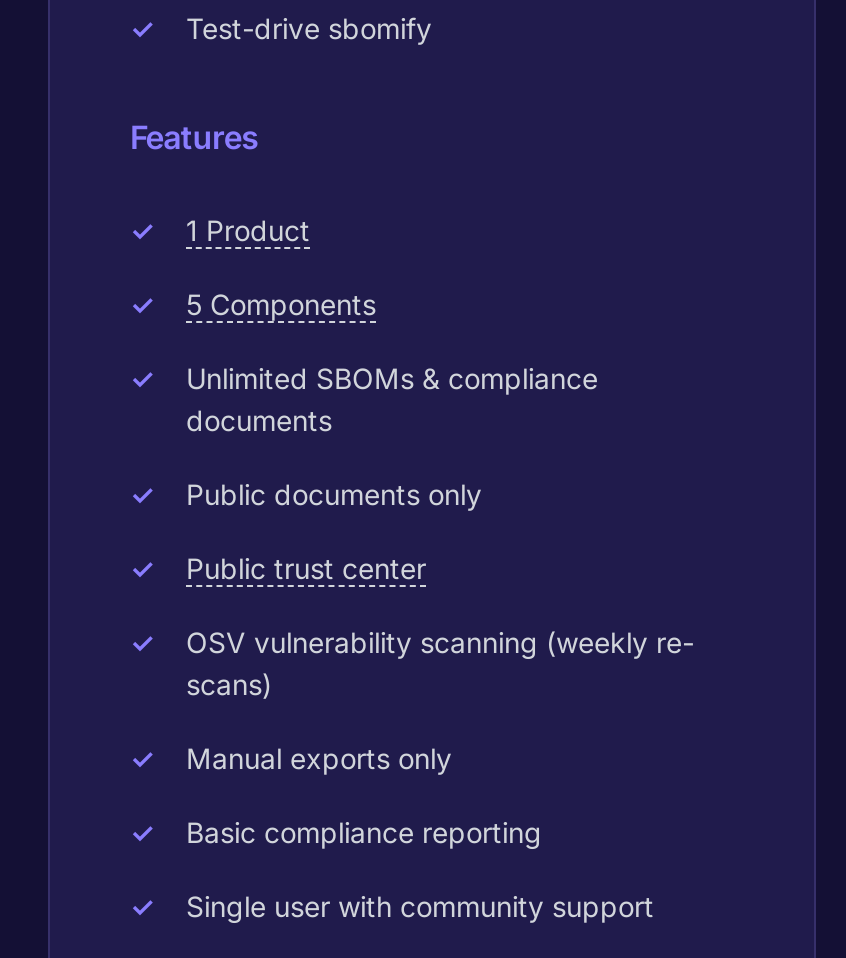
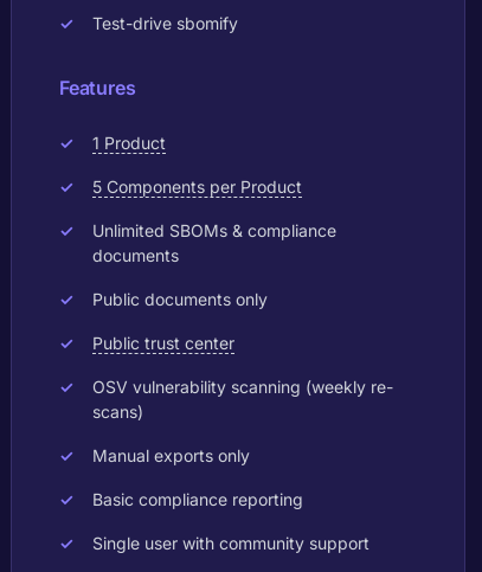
- 5 Components
+ 5 Components per Product
